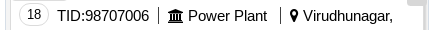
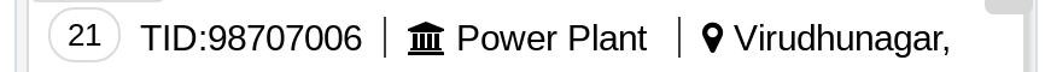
- 18 TID:98707006
+ 21 TID:98707006
